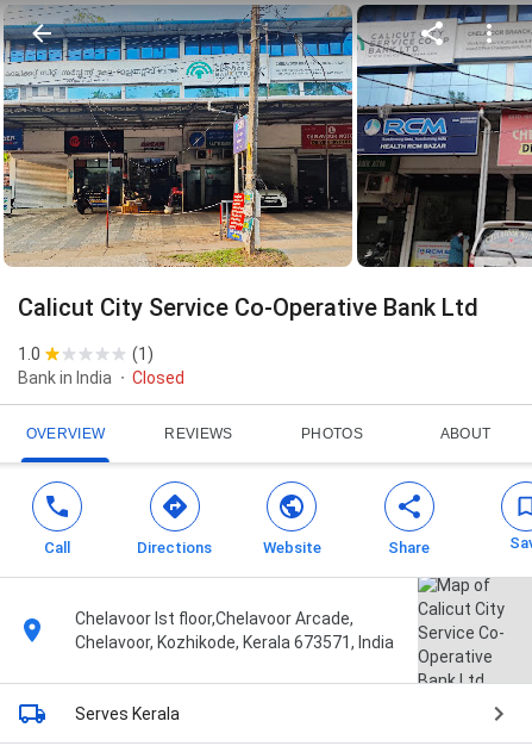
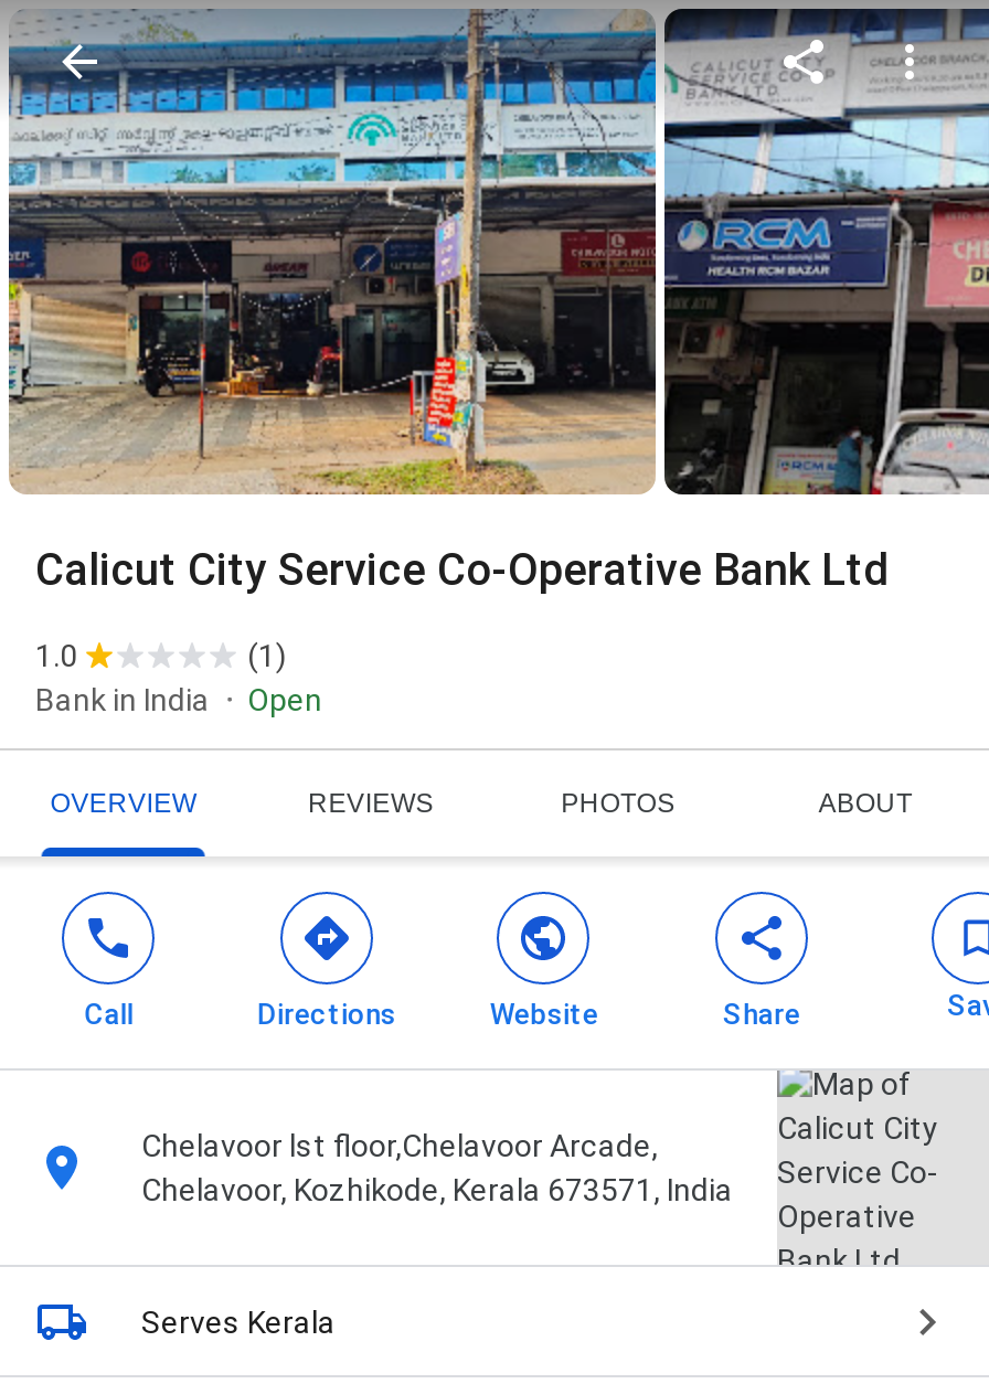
- Closed
+ Open
